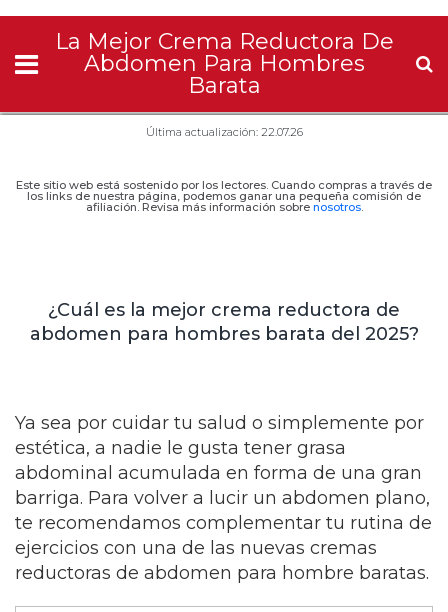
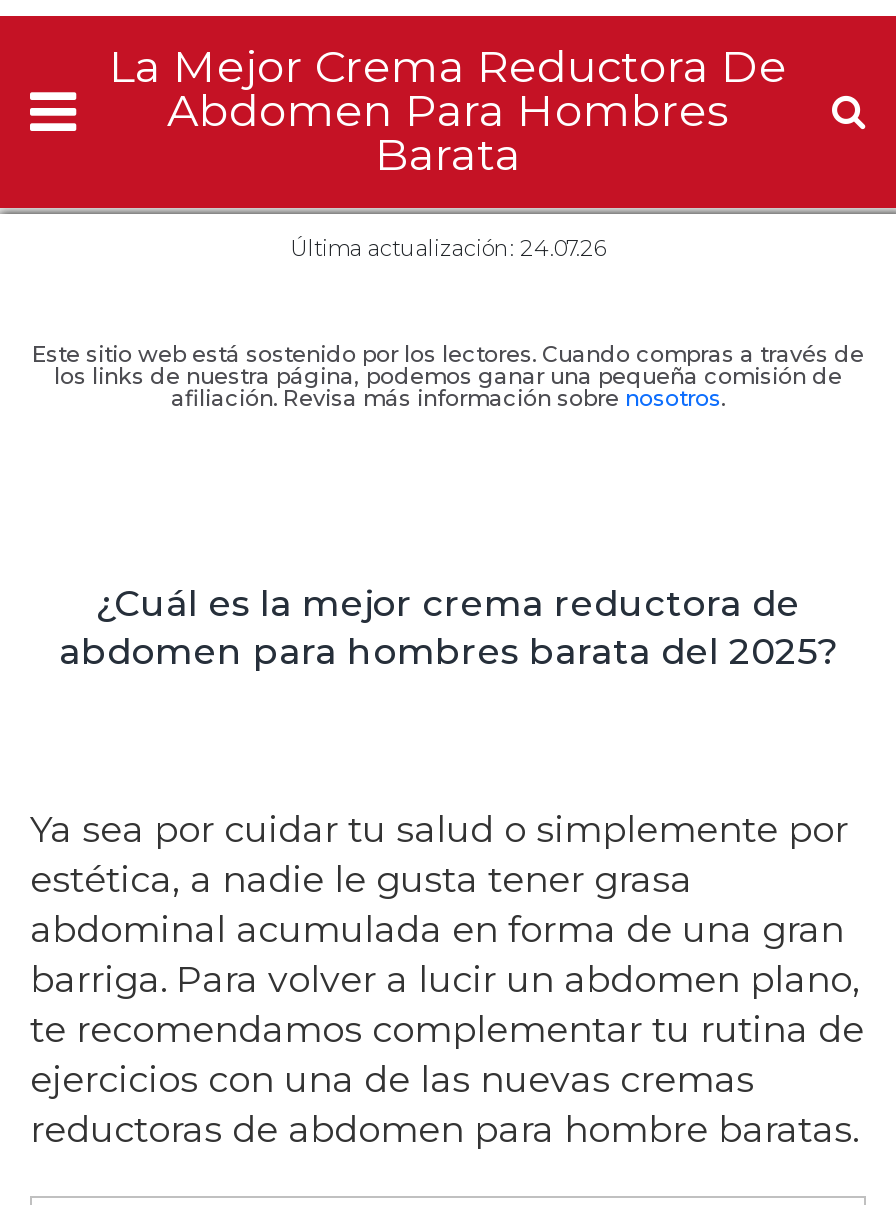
- Última actualización: 22.07.26
+ Última actualización: 24.07.26
